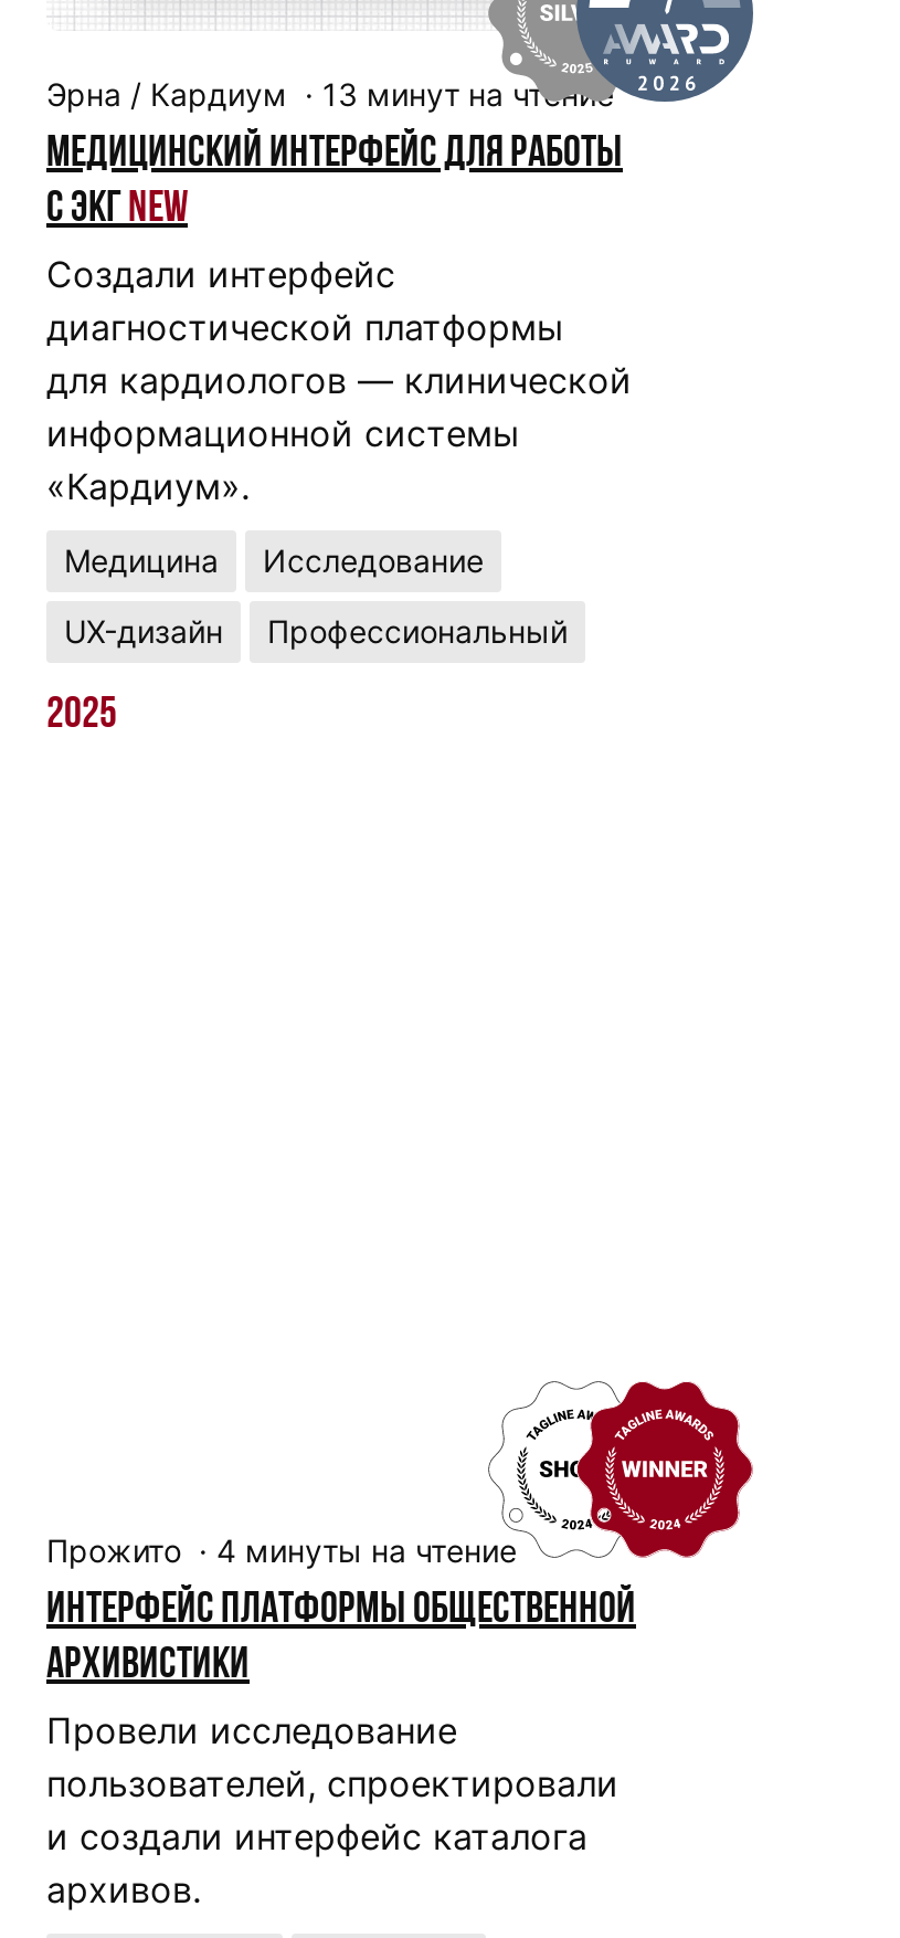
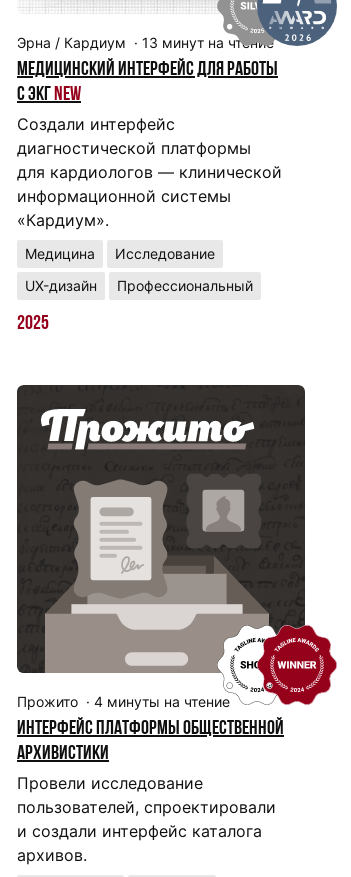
+ [image]
